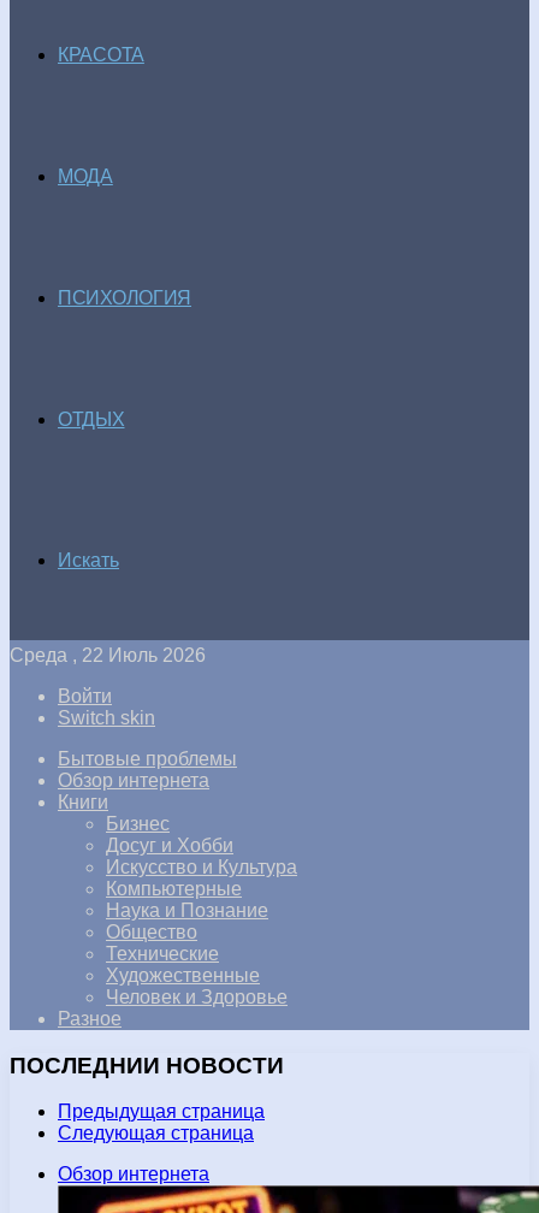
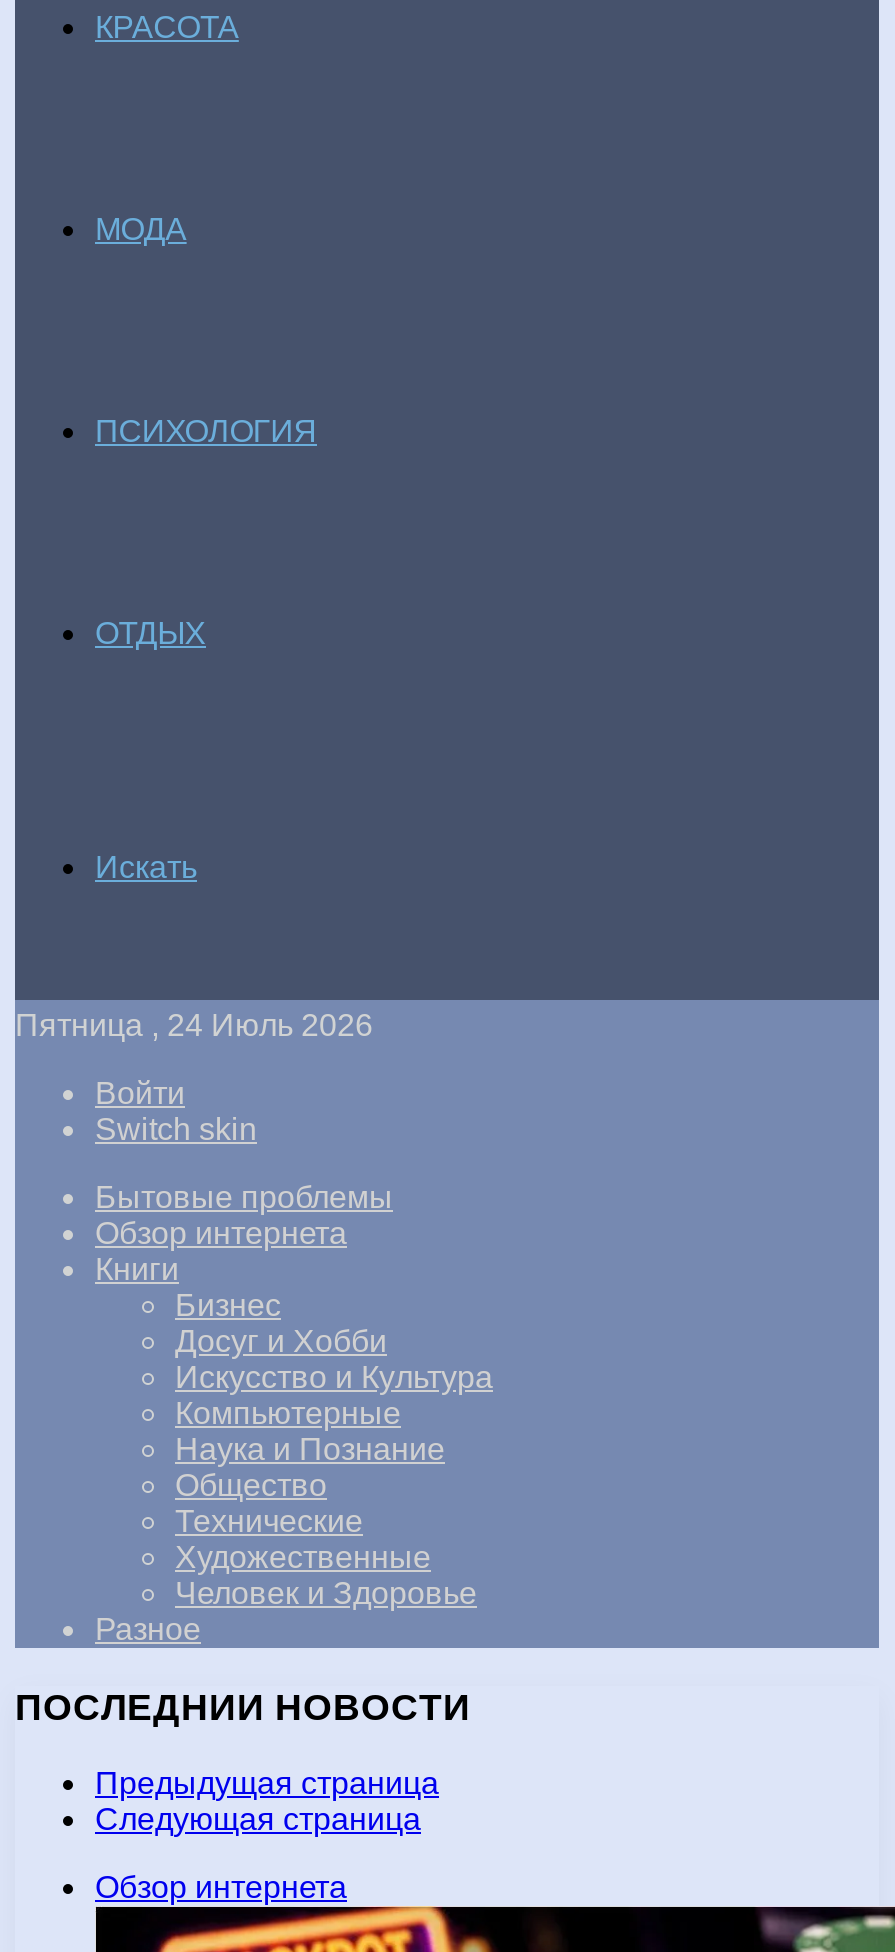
- Среда , 22 Июль 2026
+ Пятница , 24 Июль 2026
